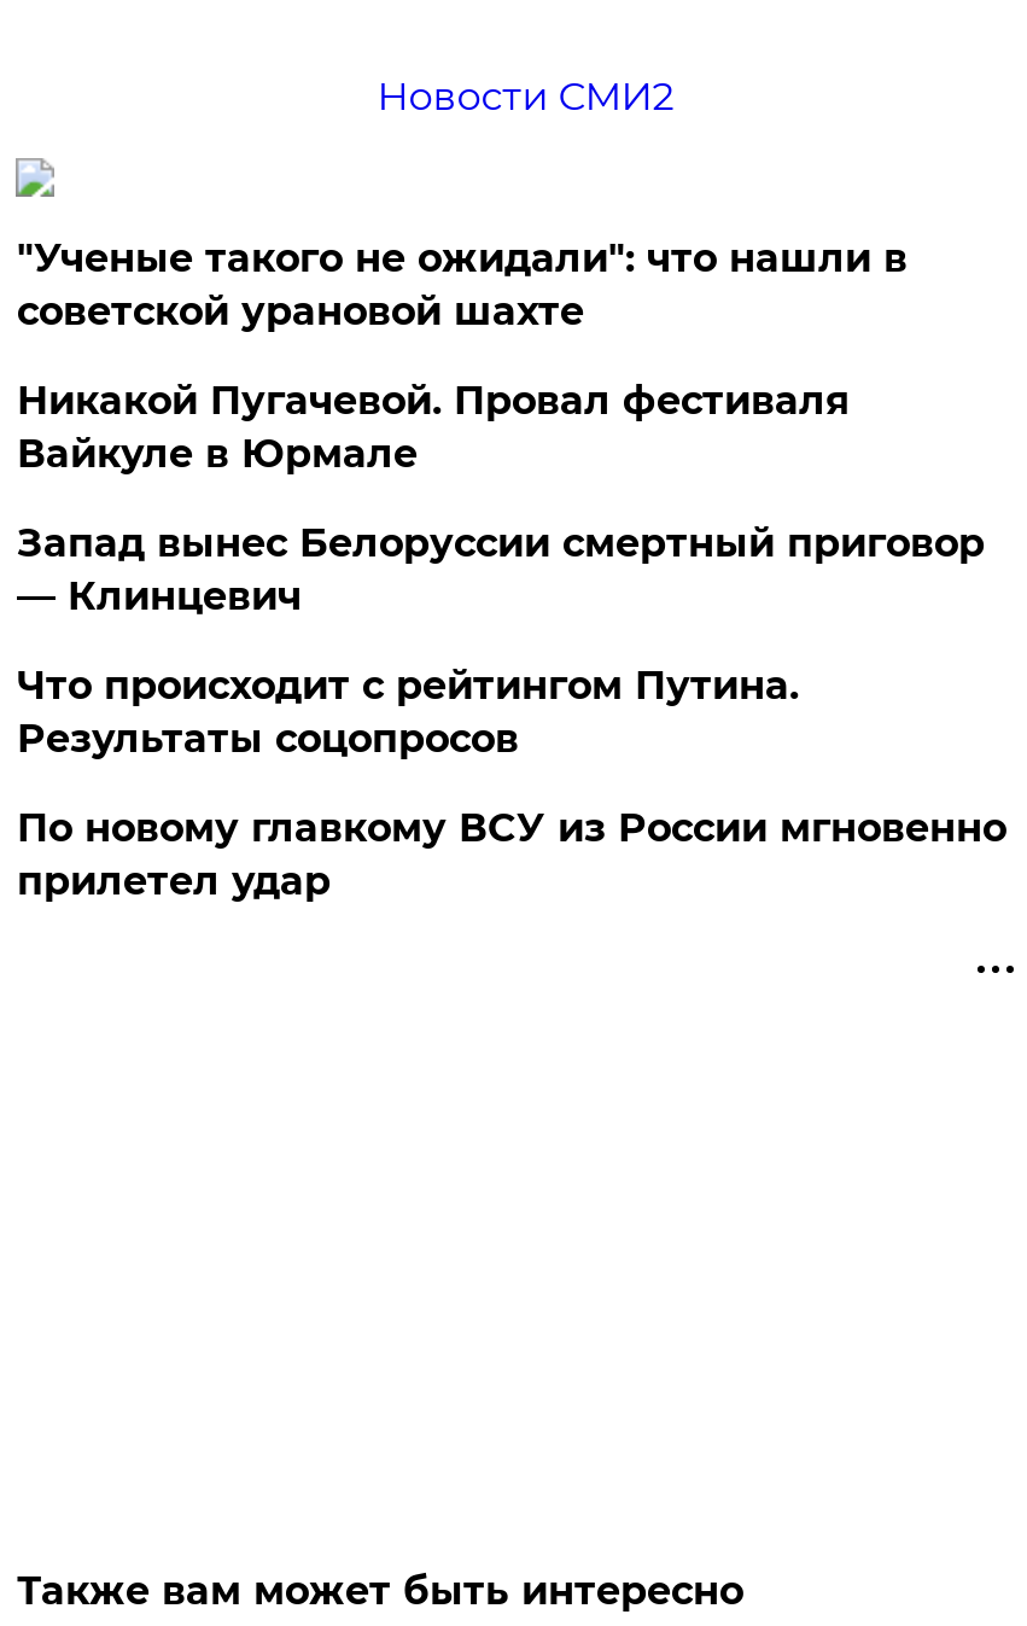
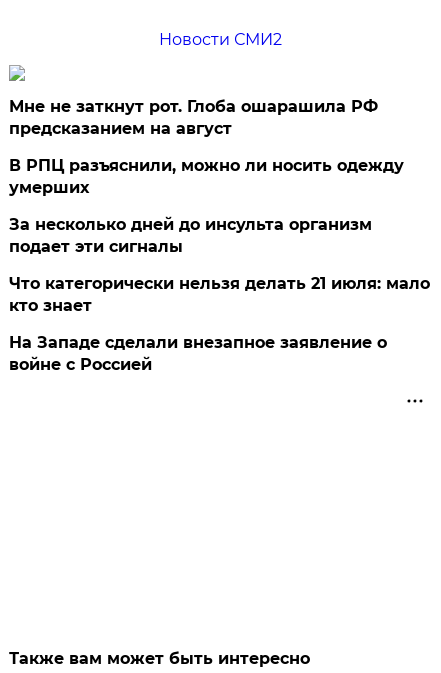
- "Ученые такого не ожидали": что нашли в
- советской урановой шахте
+ Мне не заткнут рот. Глоба ошарашила РФ
+ предсказанием на август

- Никакой Пугачевой. Провал фестиваля
- Вайкуле в Юрмале
+ В РПЦ разъяснили, можно ли носить одежду
+ умерших

- Запад вынес Белоруссии смертный приговор
- — Клинцевич
+ За несколько дней до инсульта организм
+ подает эти сигналы

- Что происходит с рейтингом Путина.
- Результаты соцопросов
+ Что категорически нельзя делать 21 июля: мало
+ кто знает

- По новому главкому ВСУ из России мгновенно
- прилетел удар
+ На Западе сделали внезапное заявление о
+ войне с Россией
